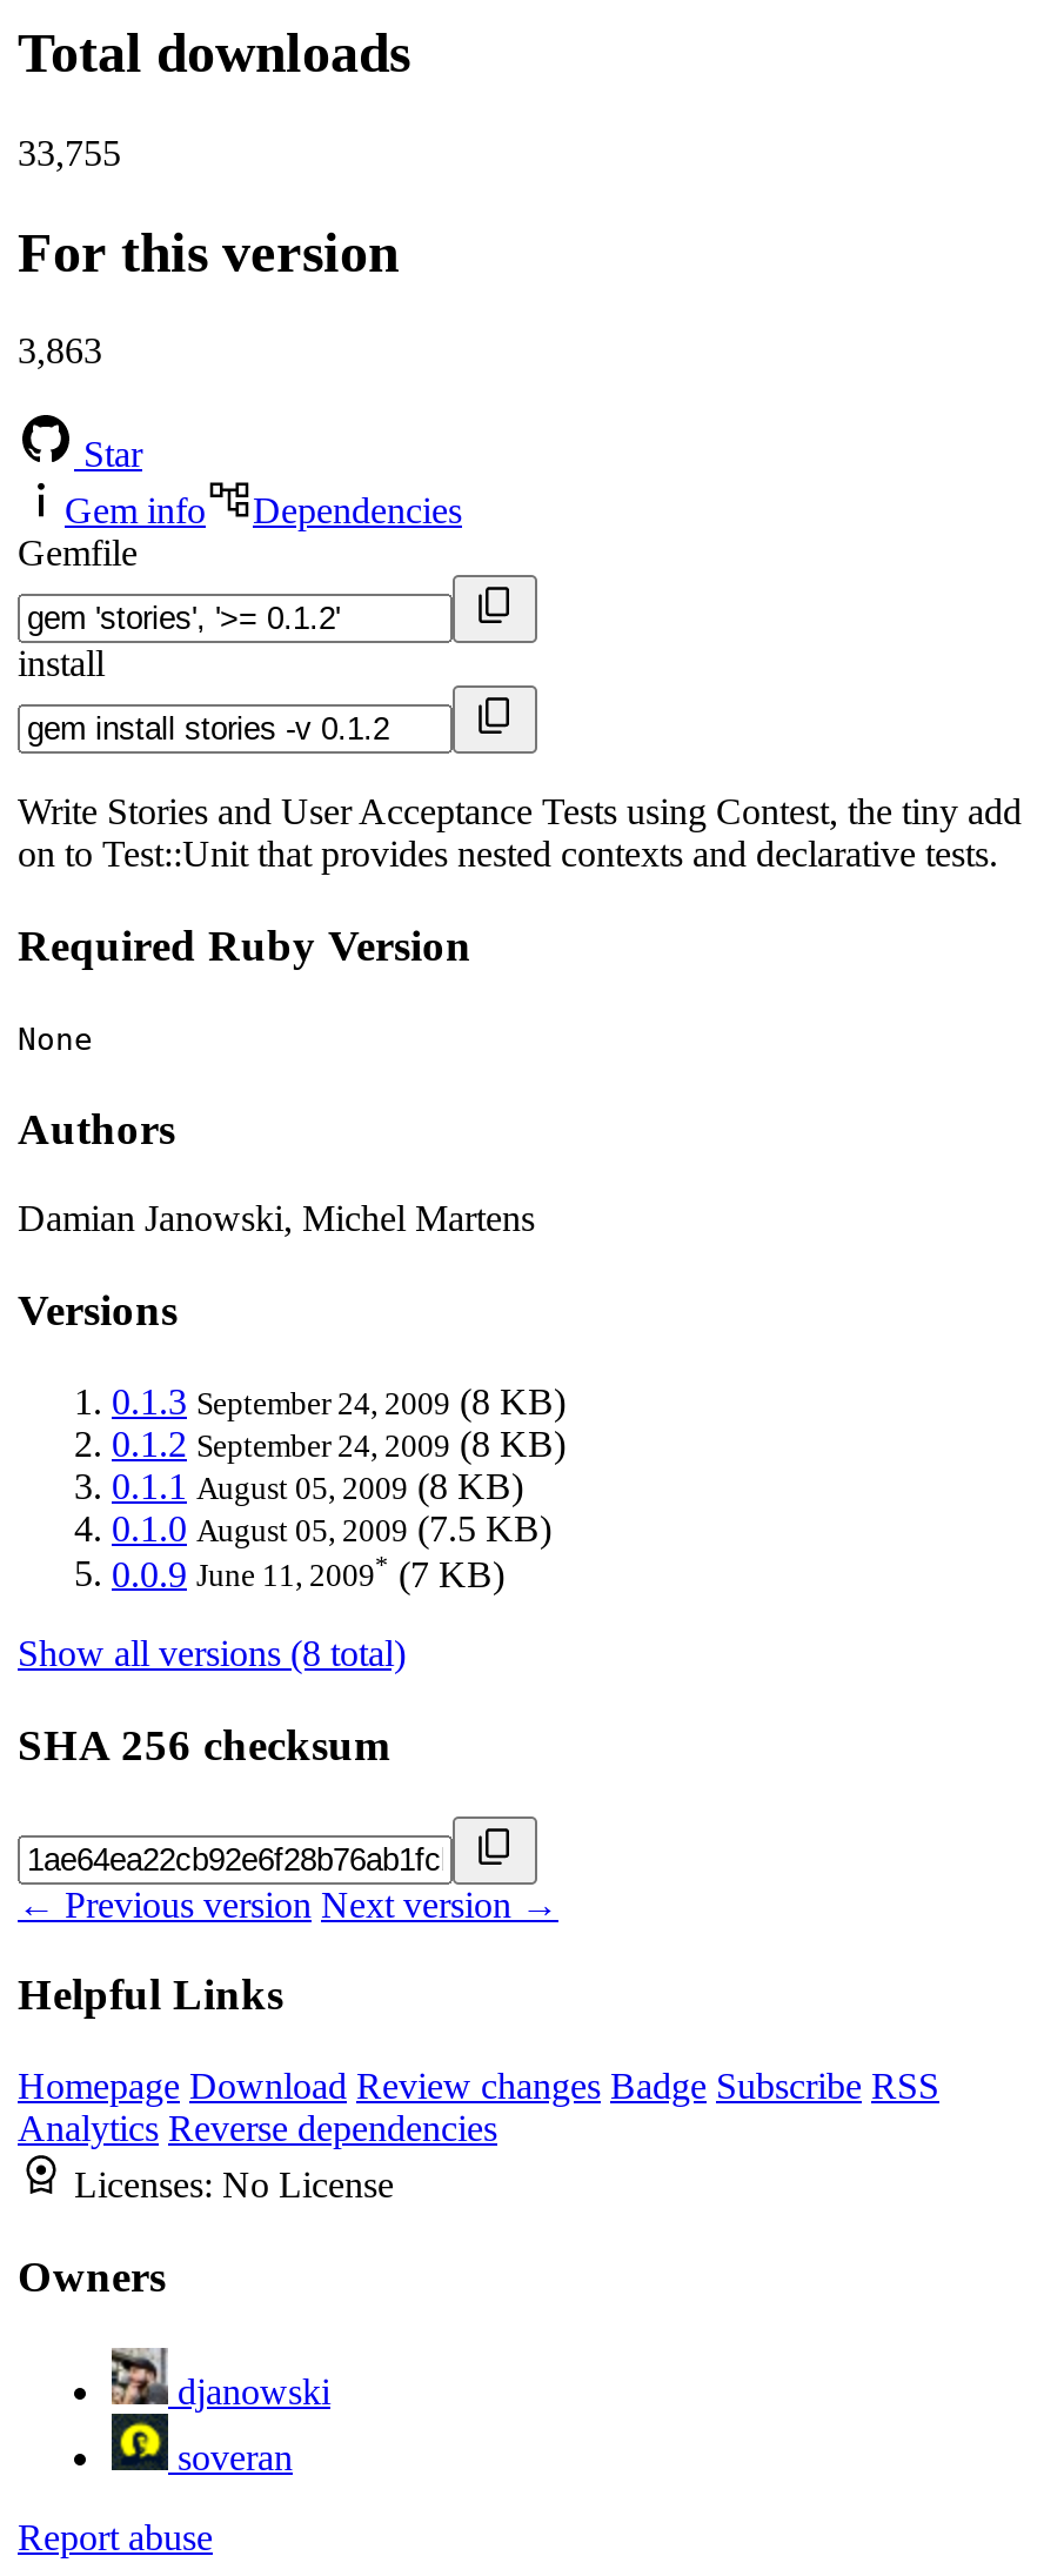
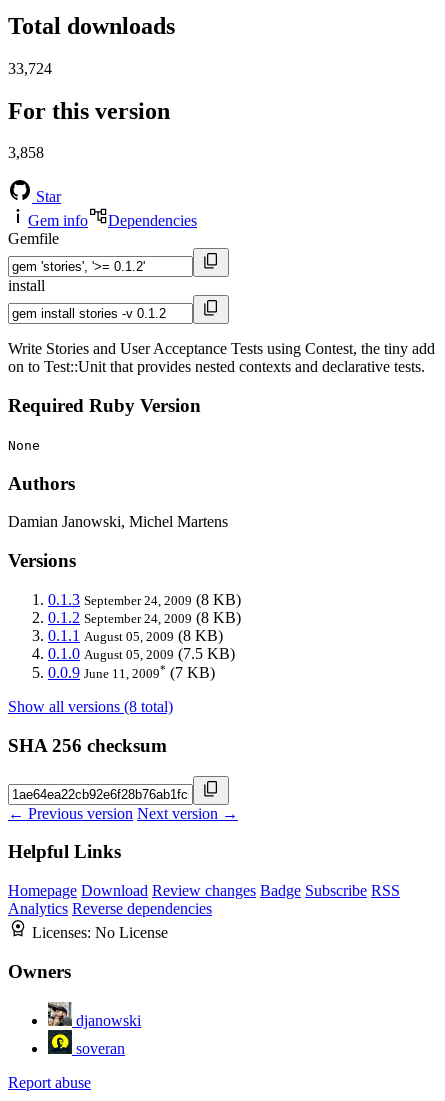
- 33,755
+ 33,724

- 3,863
+ 3,858
